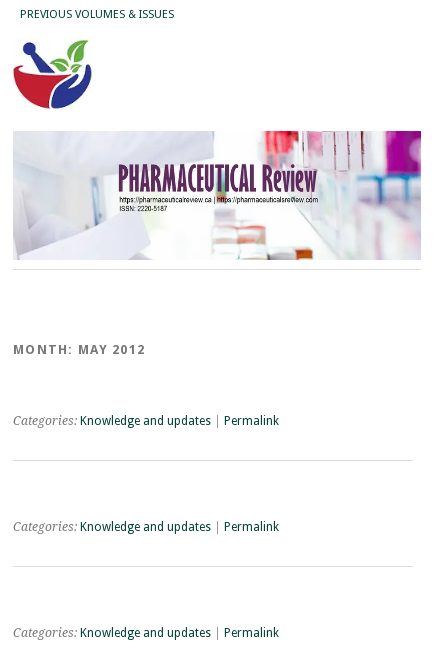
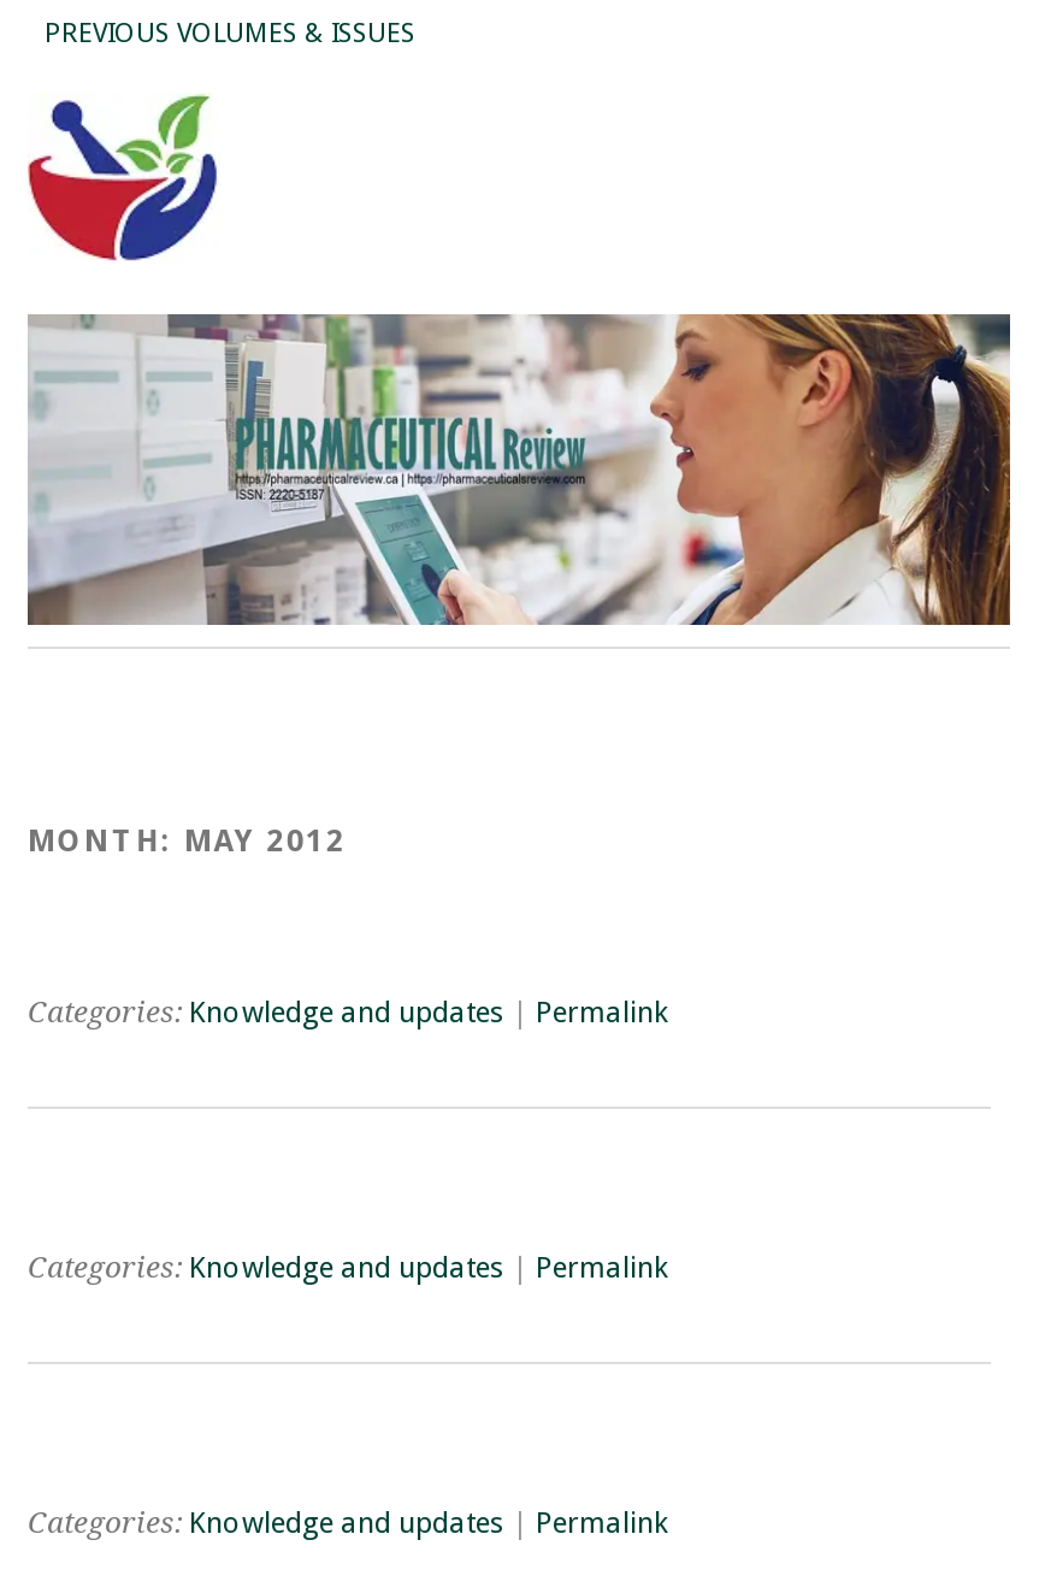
- [image]
+ [image]
